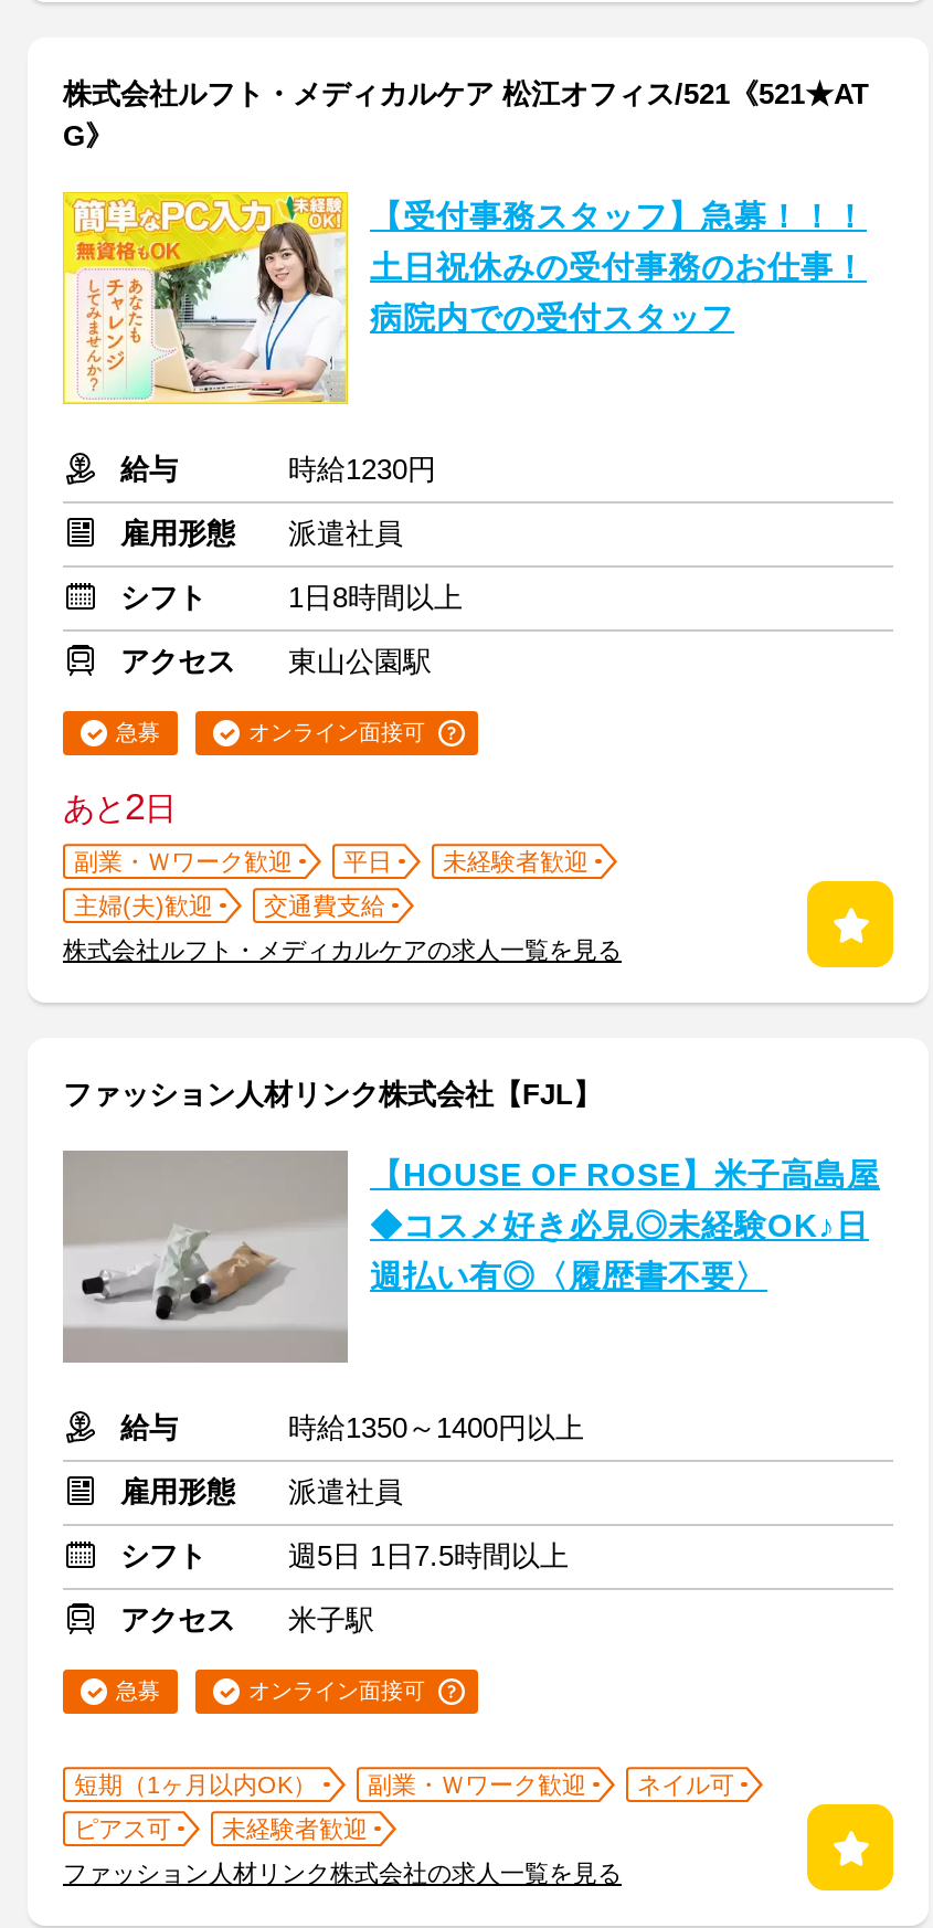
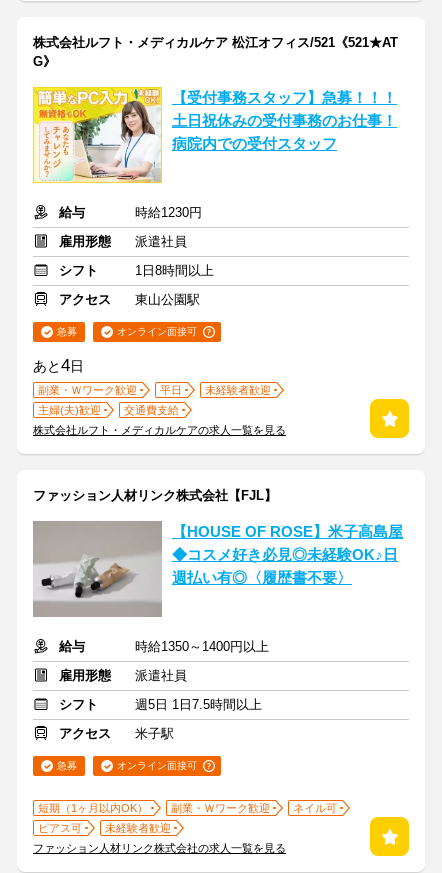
- あと2日
+ あと4日
